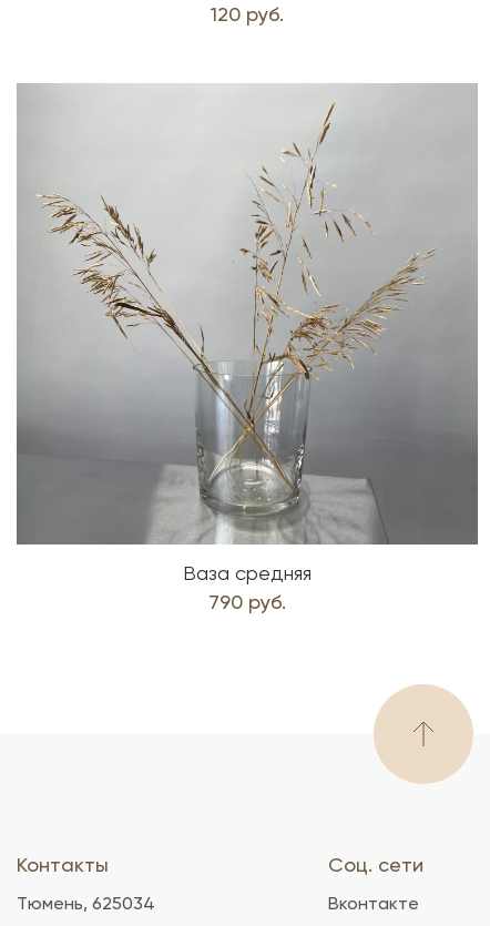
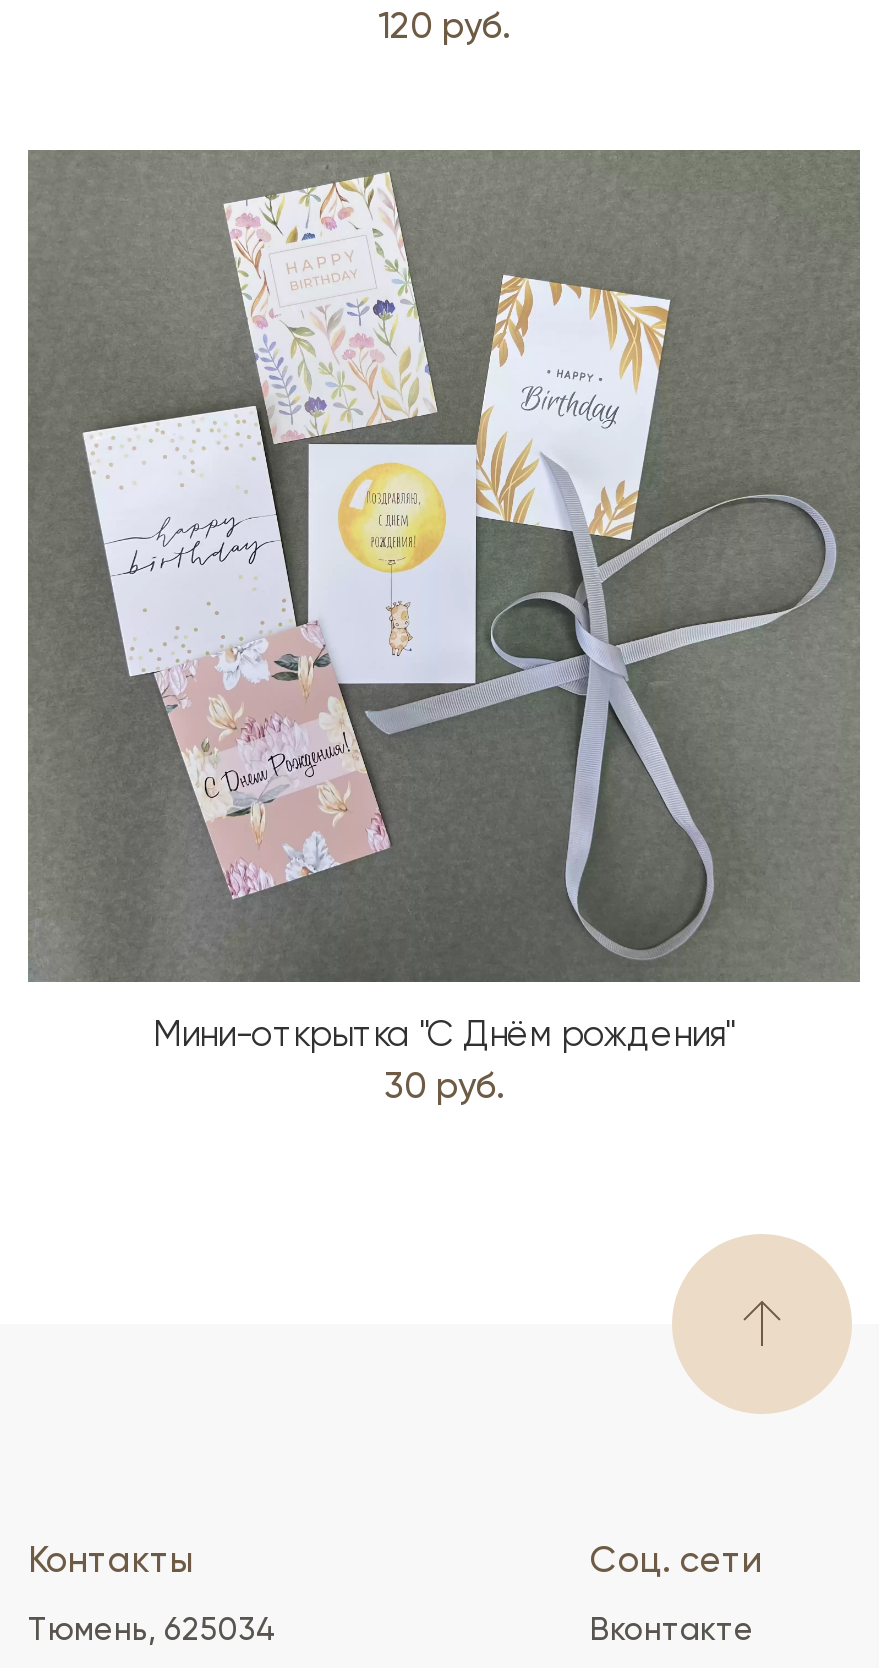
- [image]
- Ваза средняя
- 790 руб.
+ [image]
+ Мини-открытка "С Днём рождения"
+ 30 руб.
